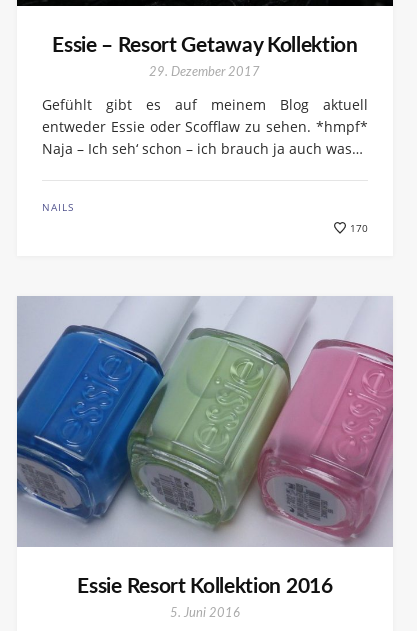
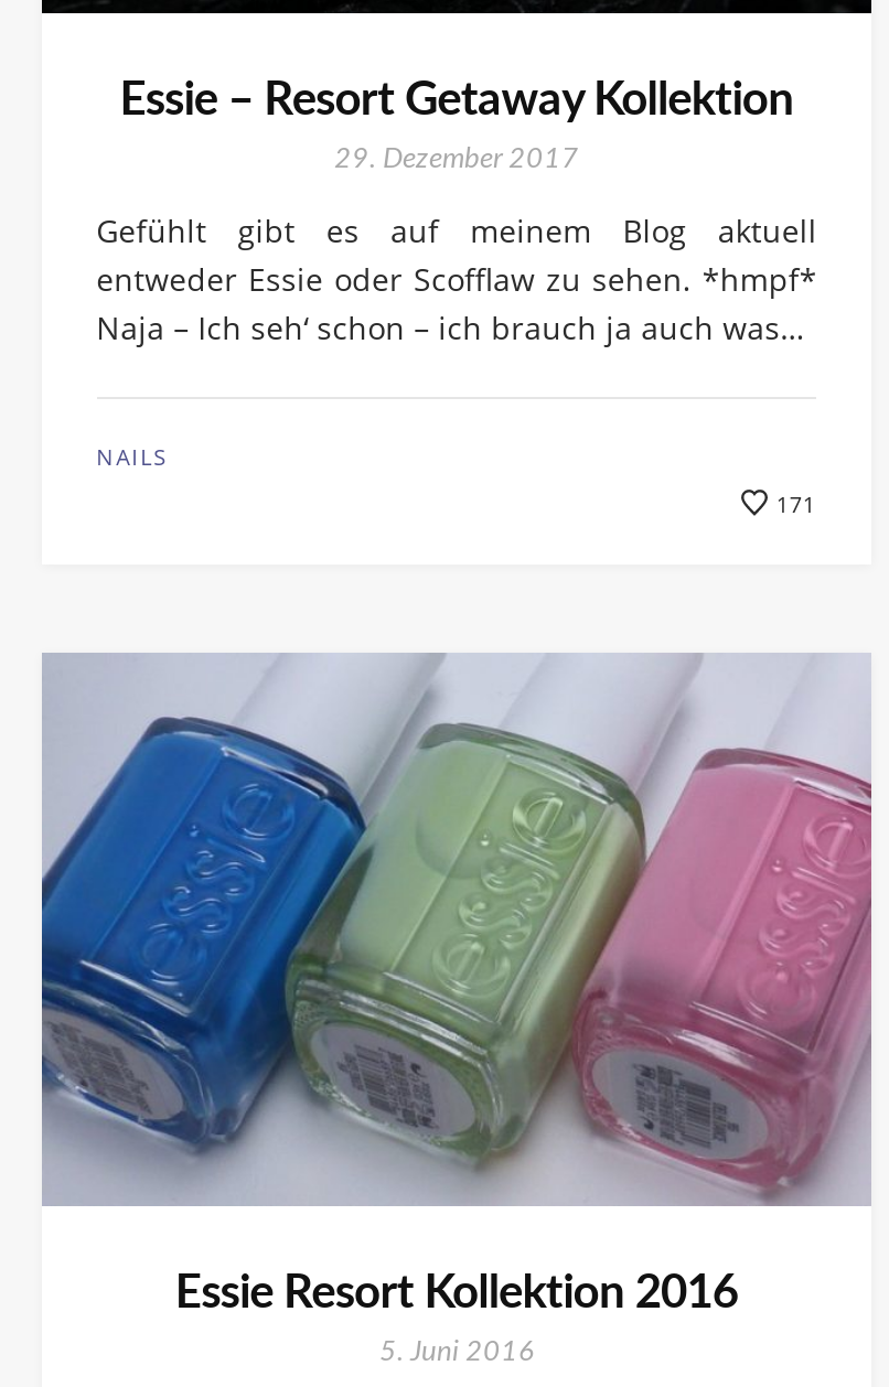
- 170
+ 171
